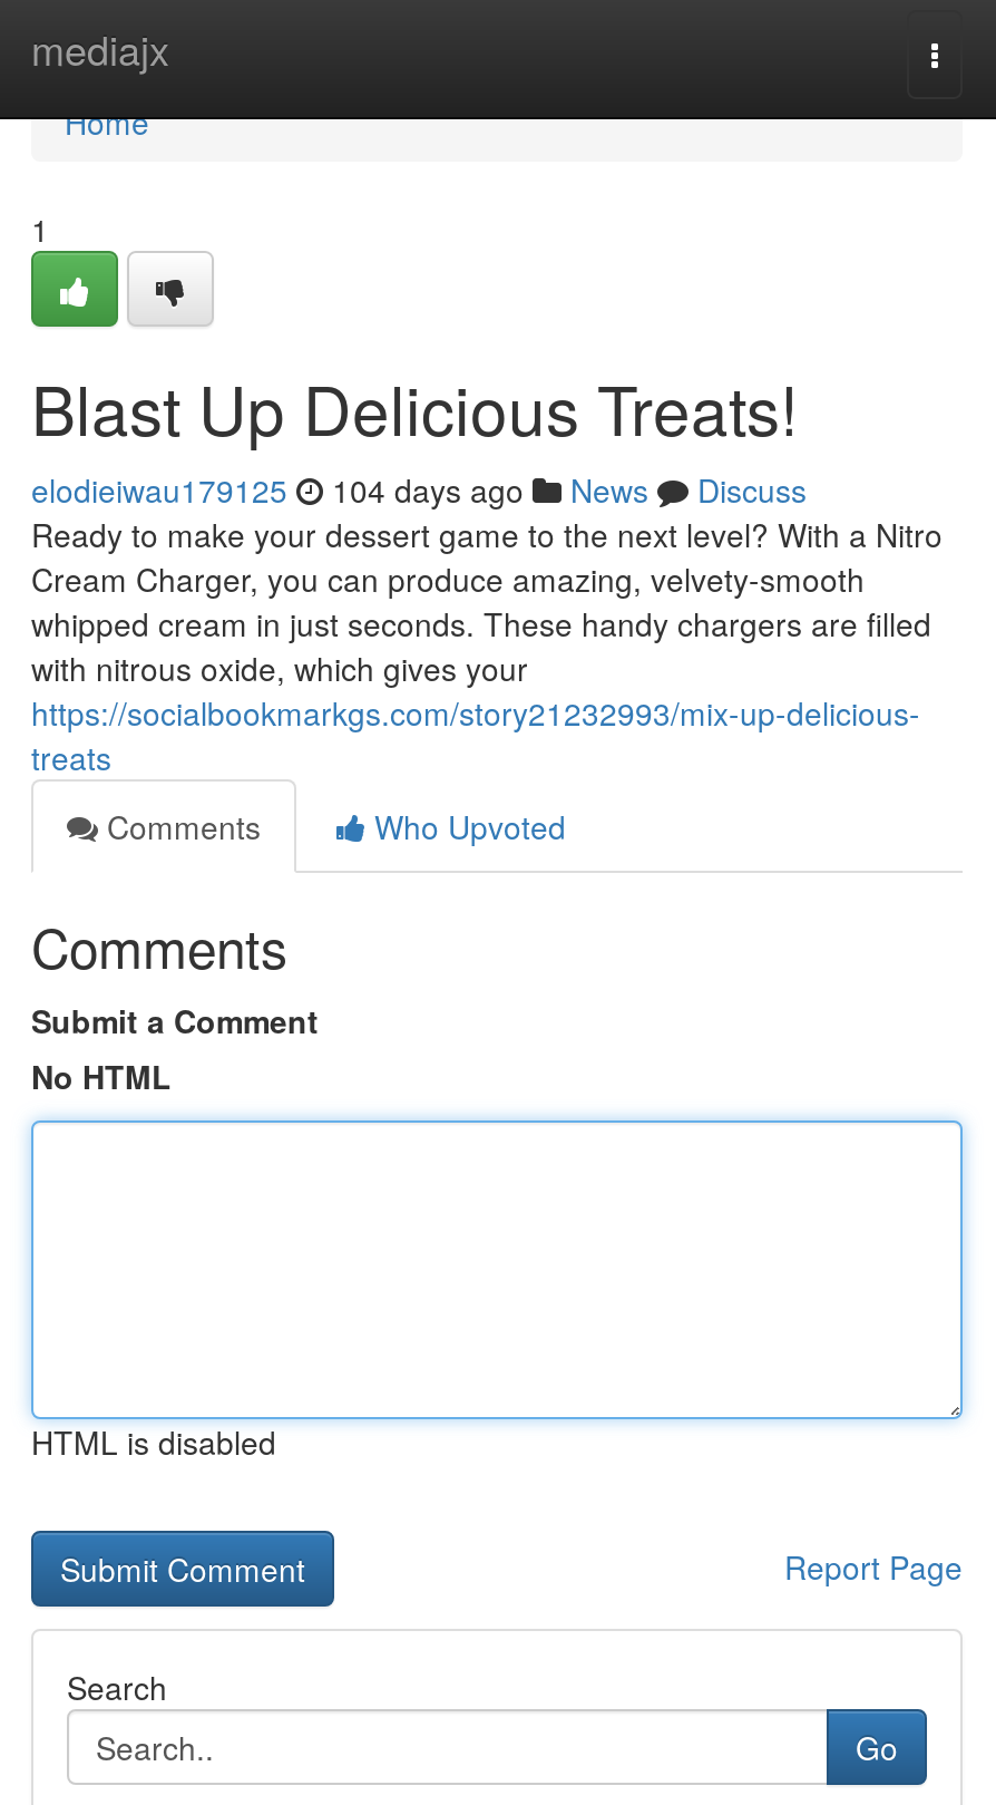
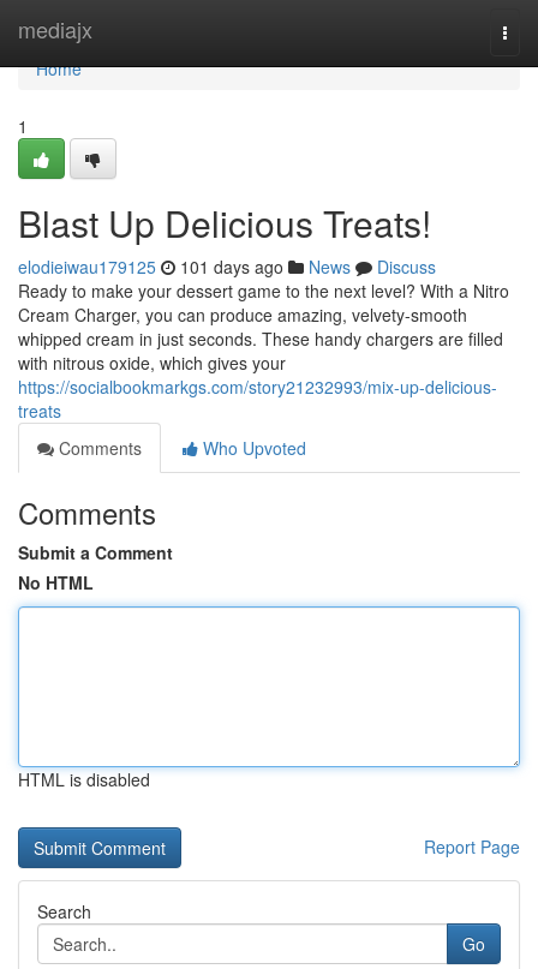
- elodieiwau179125 104 days ago News Discuss
+ elodieiwau179125 101 days ago News Discuss
